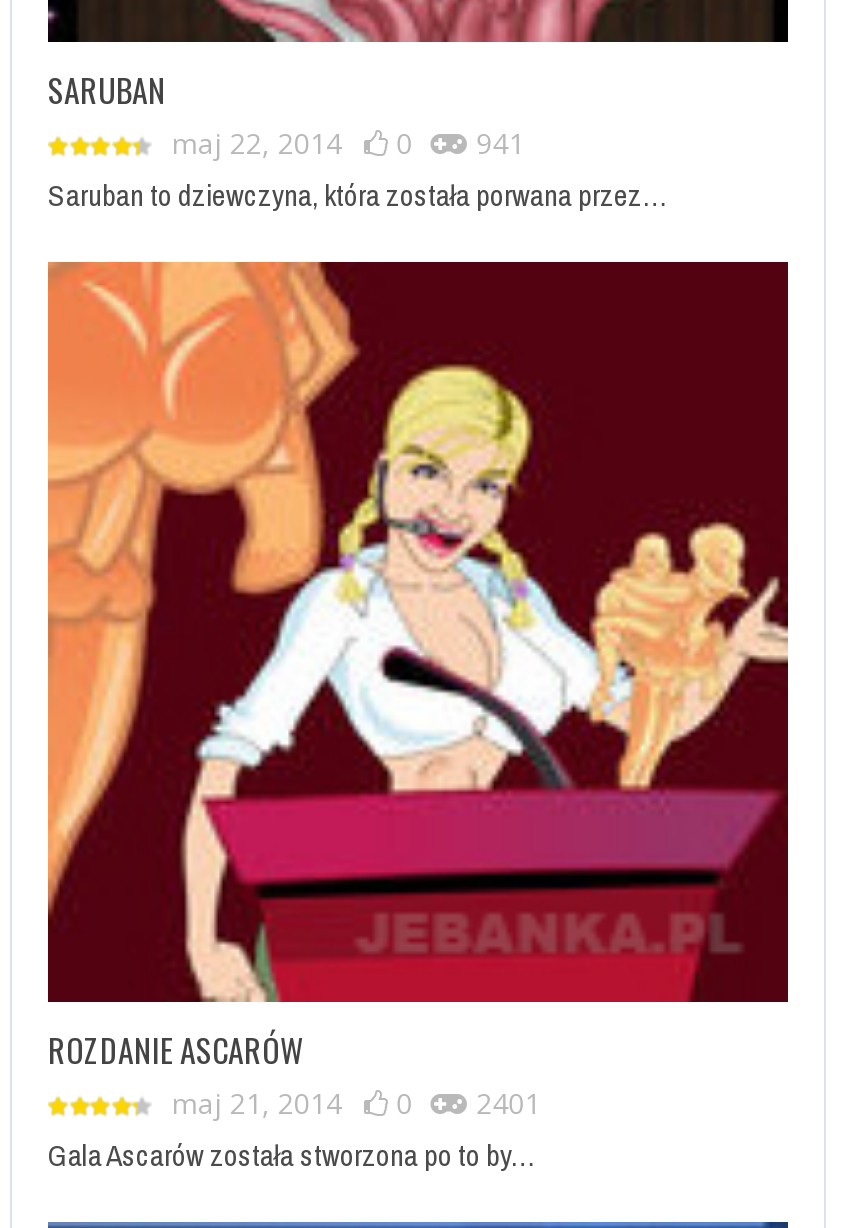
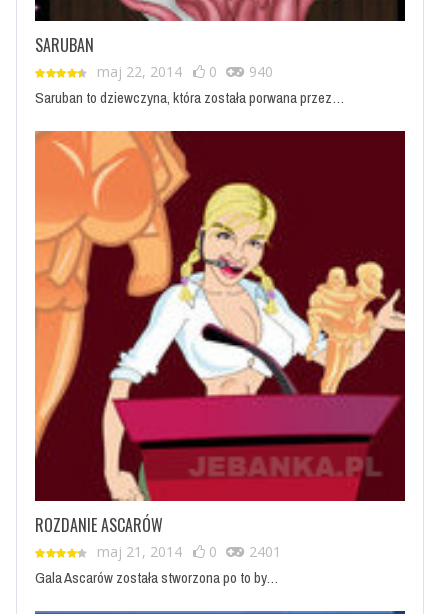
- maj 22, 2014 0 941
+ maj 22, 2014 0 940
